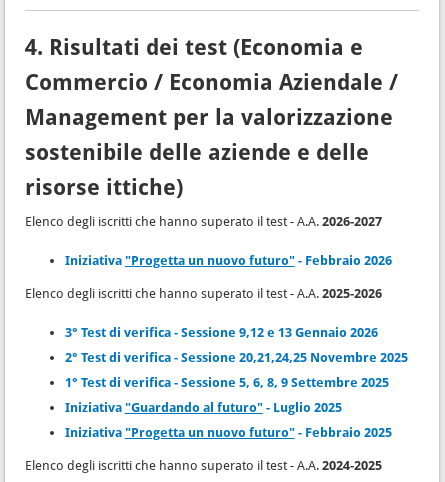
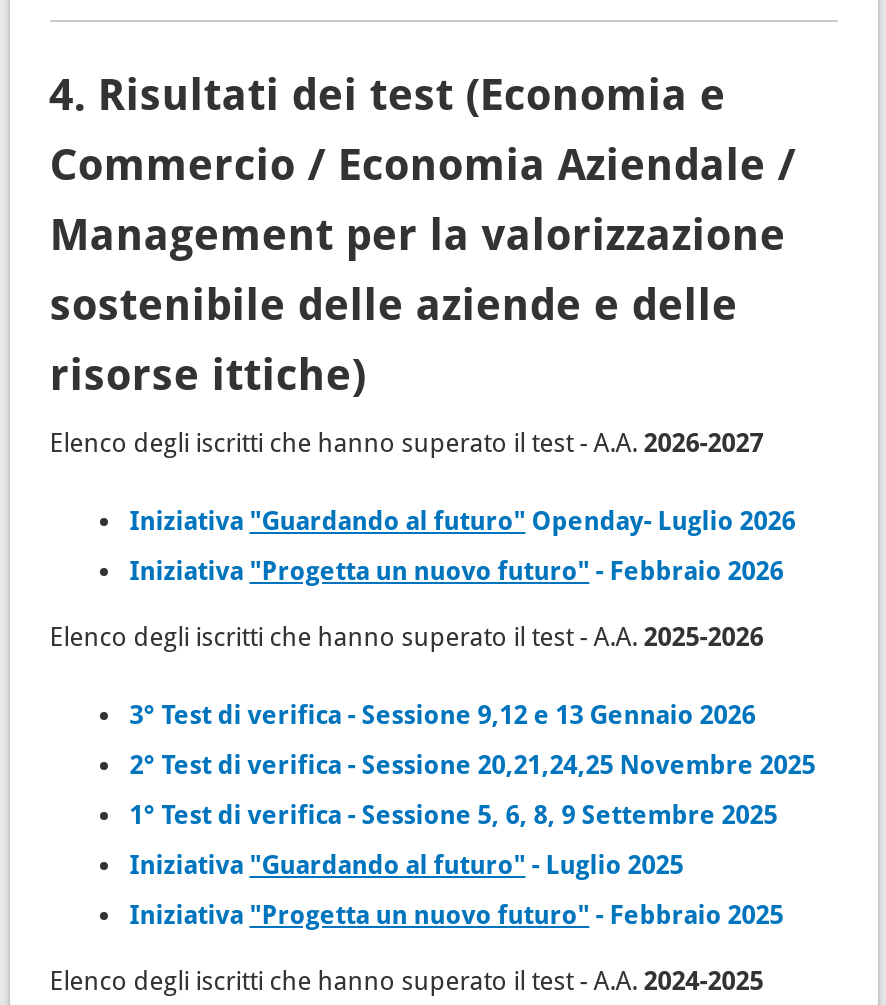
+ Iniziativa "Guardando al futuro" Openday- Luglio 2026
